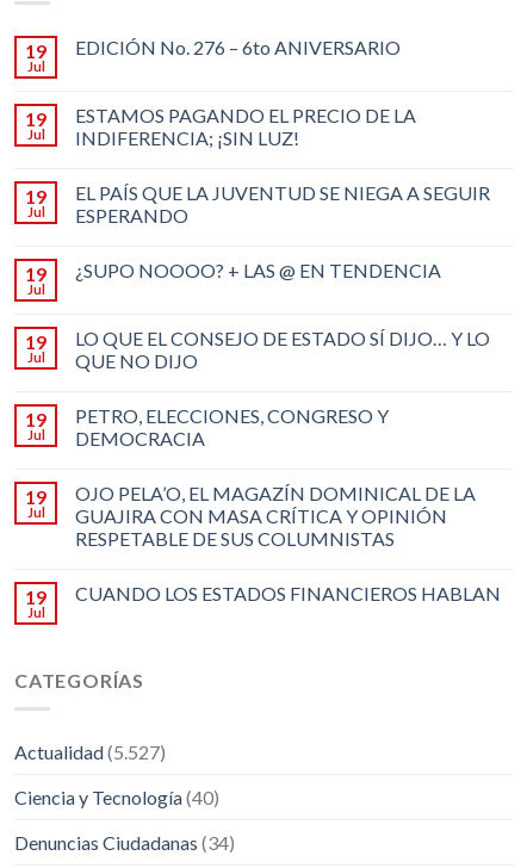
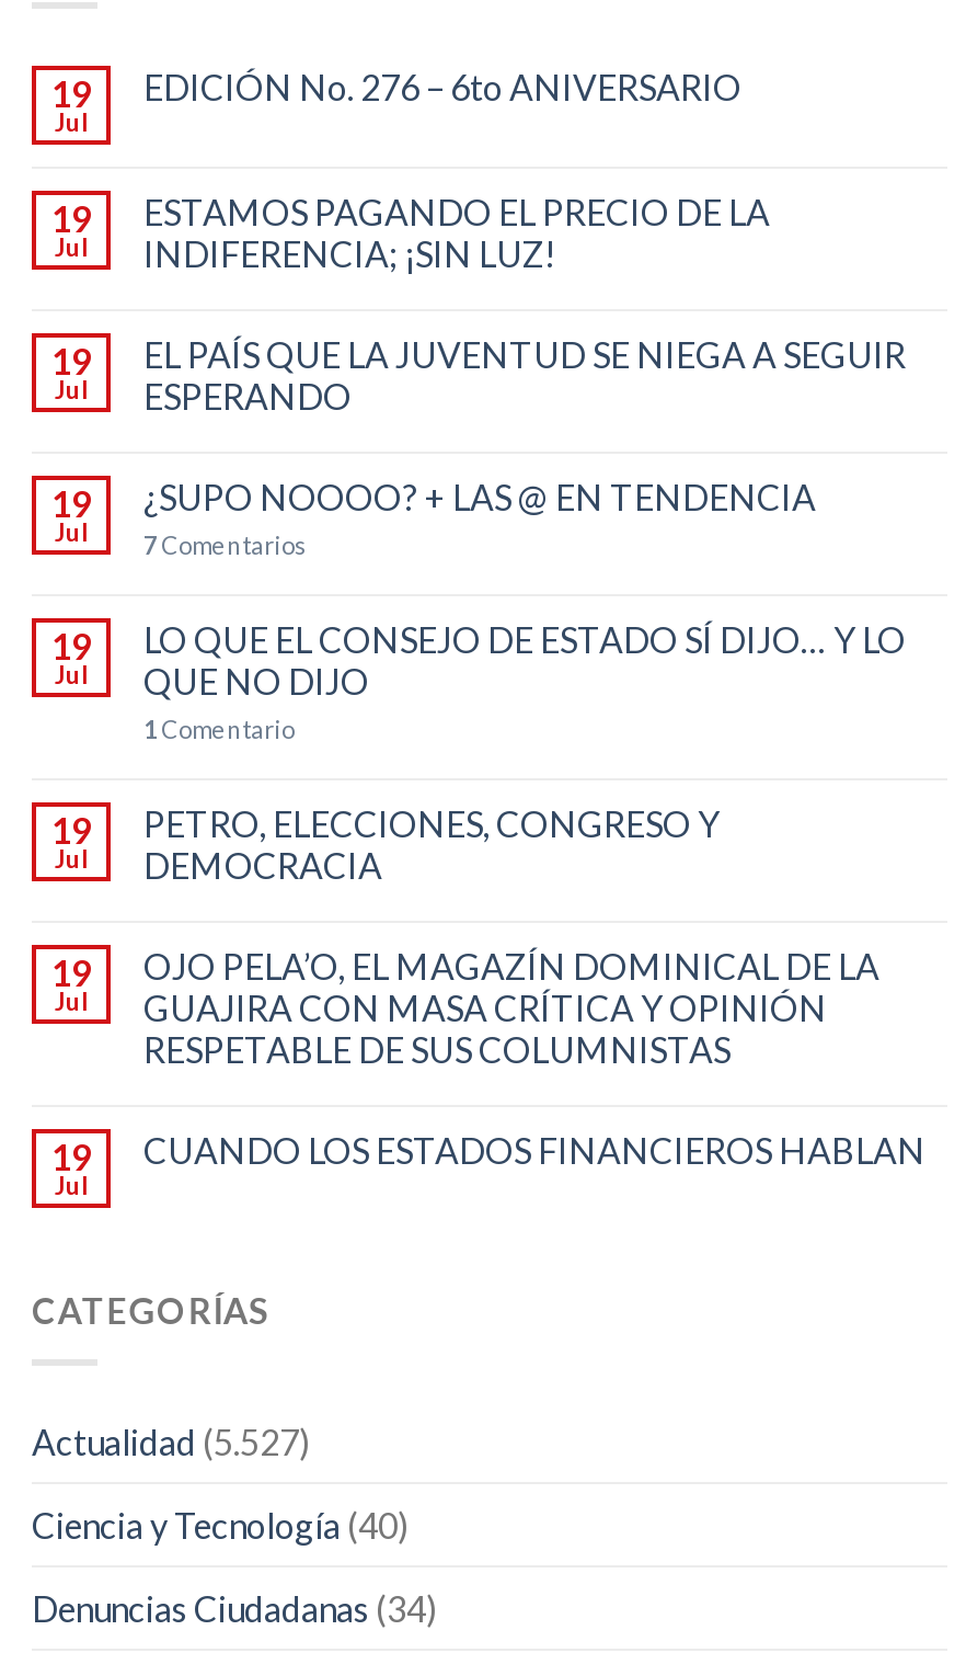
+ 7 Comentarios

+ 1 Comentario
